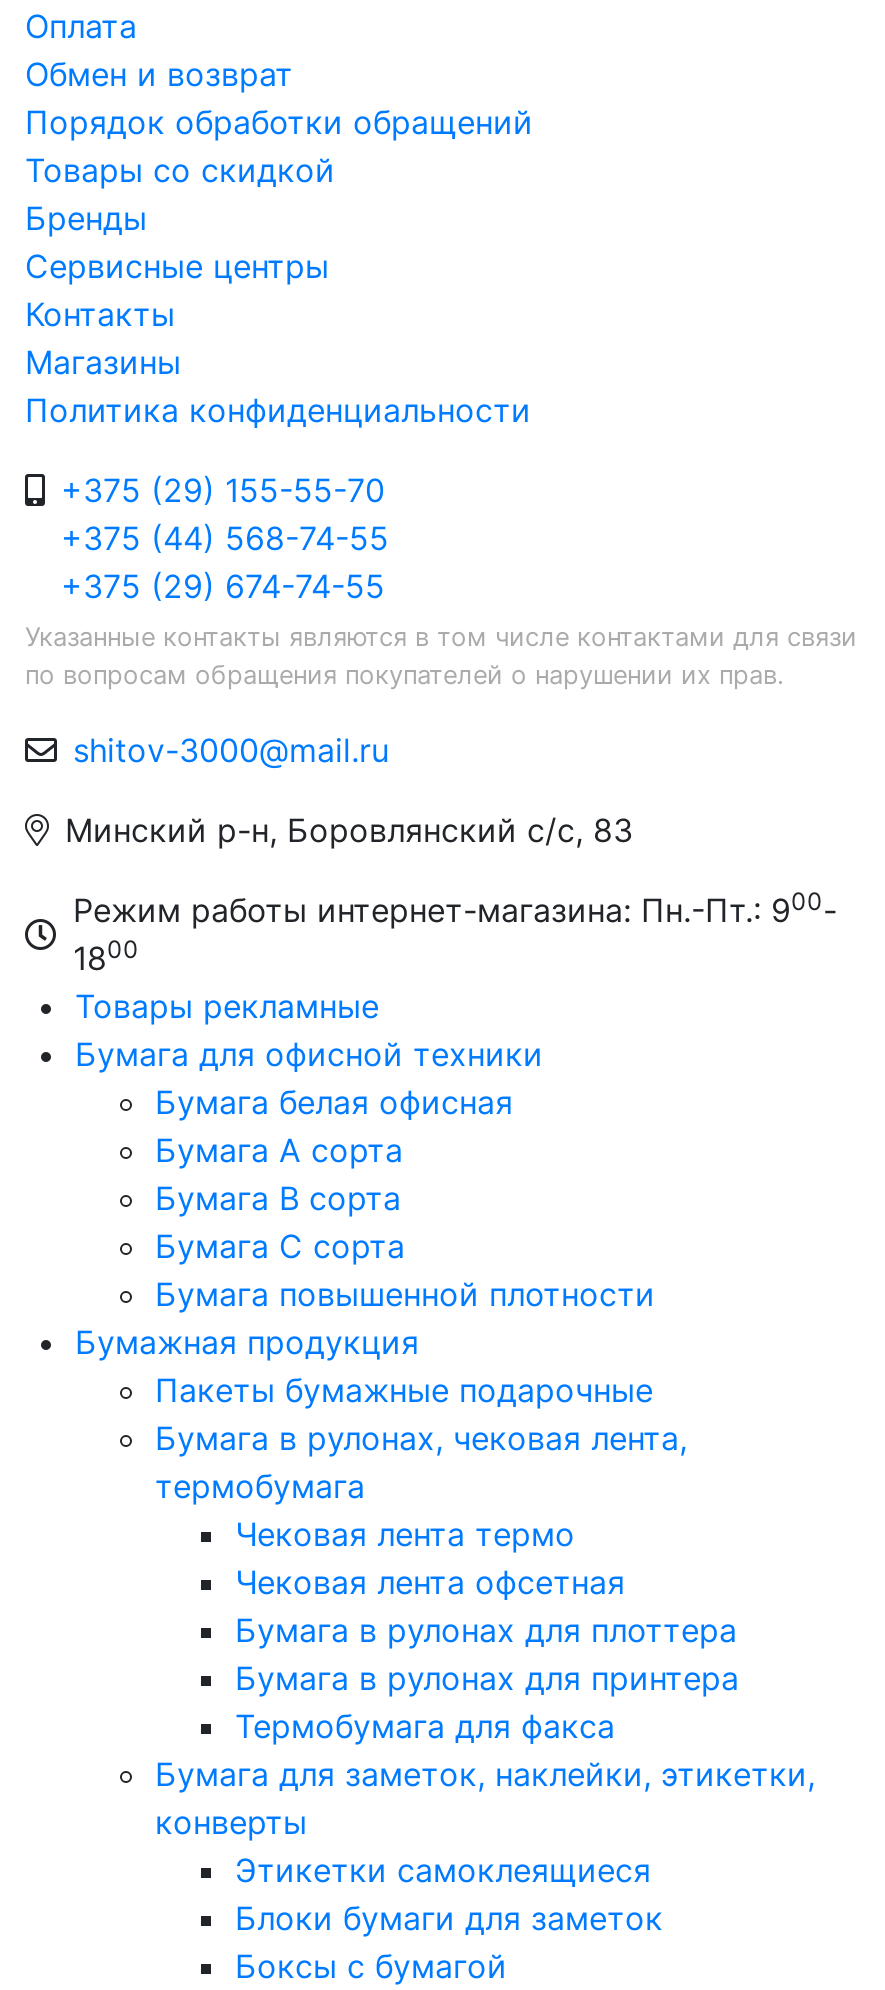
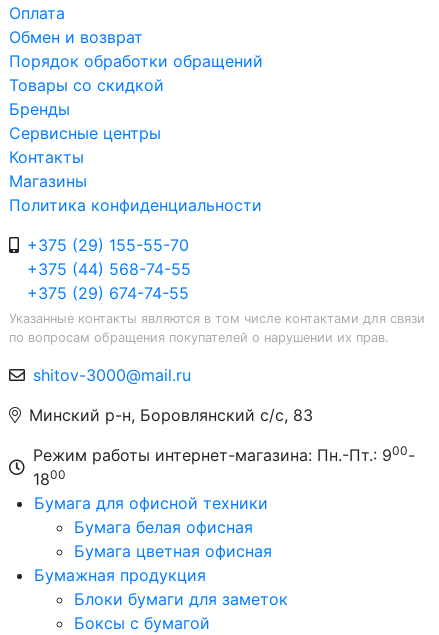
- Товары рекламные

- Бумага A сорта
- Бумага B сорта
- Бумага C сорта
- Бумага повышенной плотности
+ Бумага цветная офисная

- Пакеты бумажные подарочные
- Бумага в рулонах, чековая лента,
- термобумага
- Чековая лента термо
- Чековая лента офсетная
- Бумага в рулонах для плоттера
- Бумага в рулонах для принтера
- Термобумага для факса
- Бумага для заметок, наклейки, этикетки,
- конверты
- Этикетки самоклеящиеся
